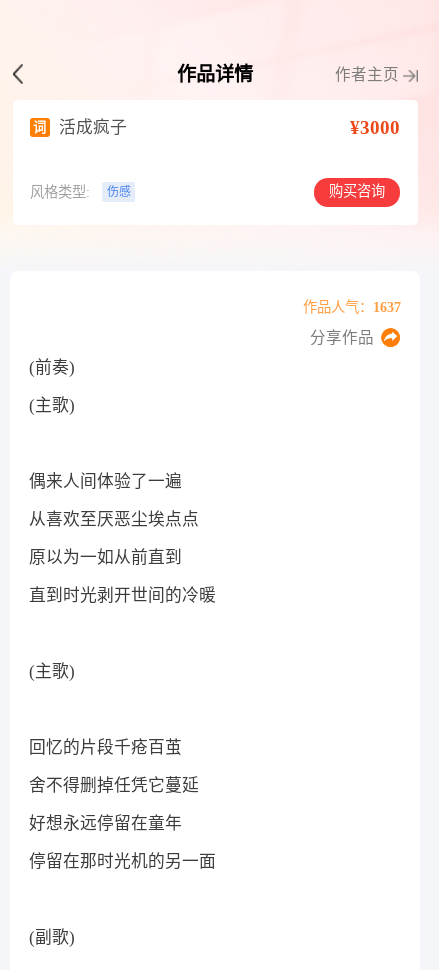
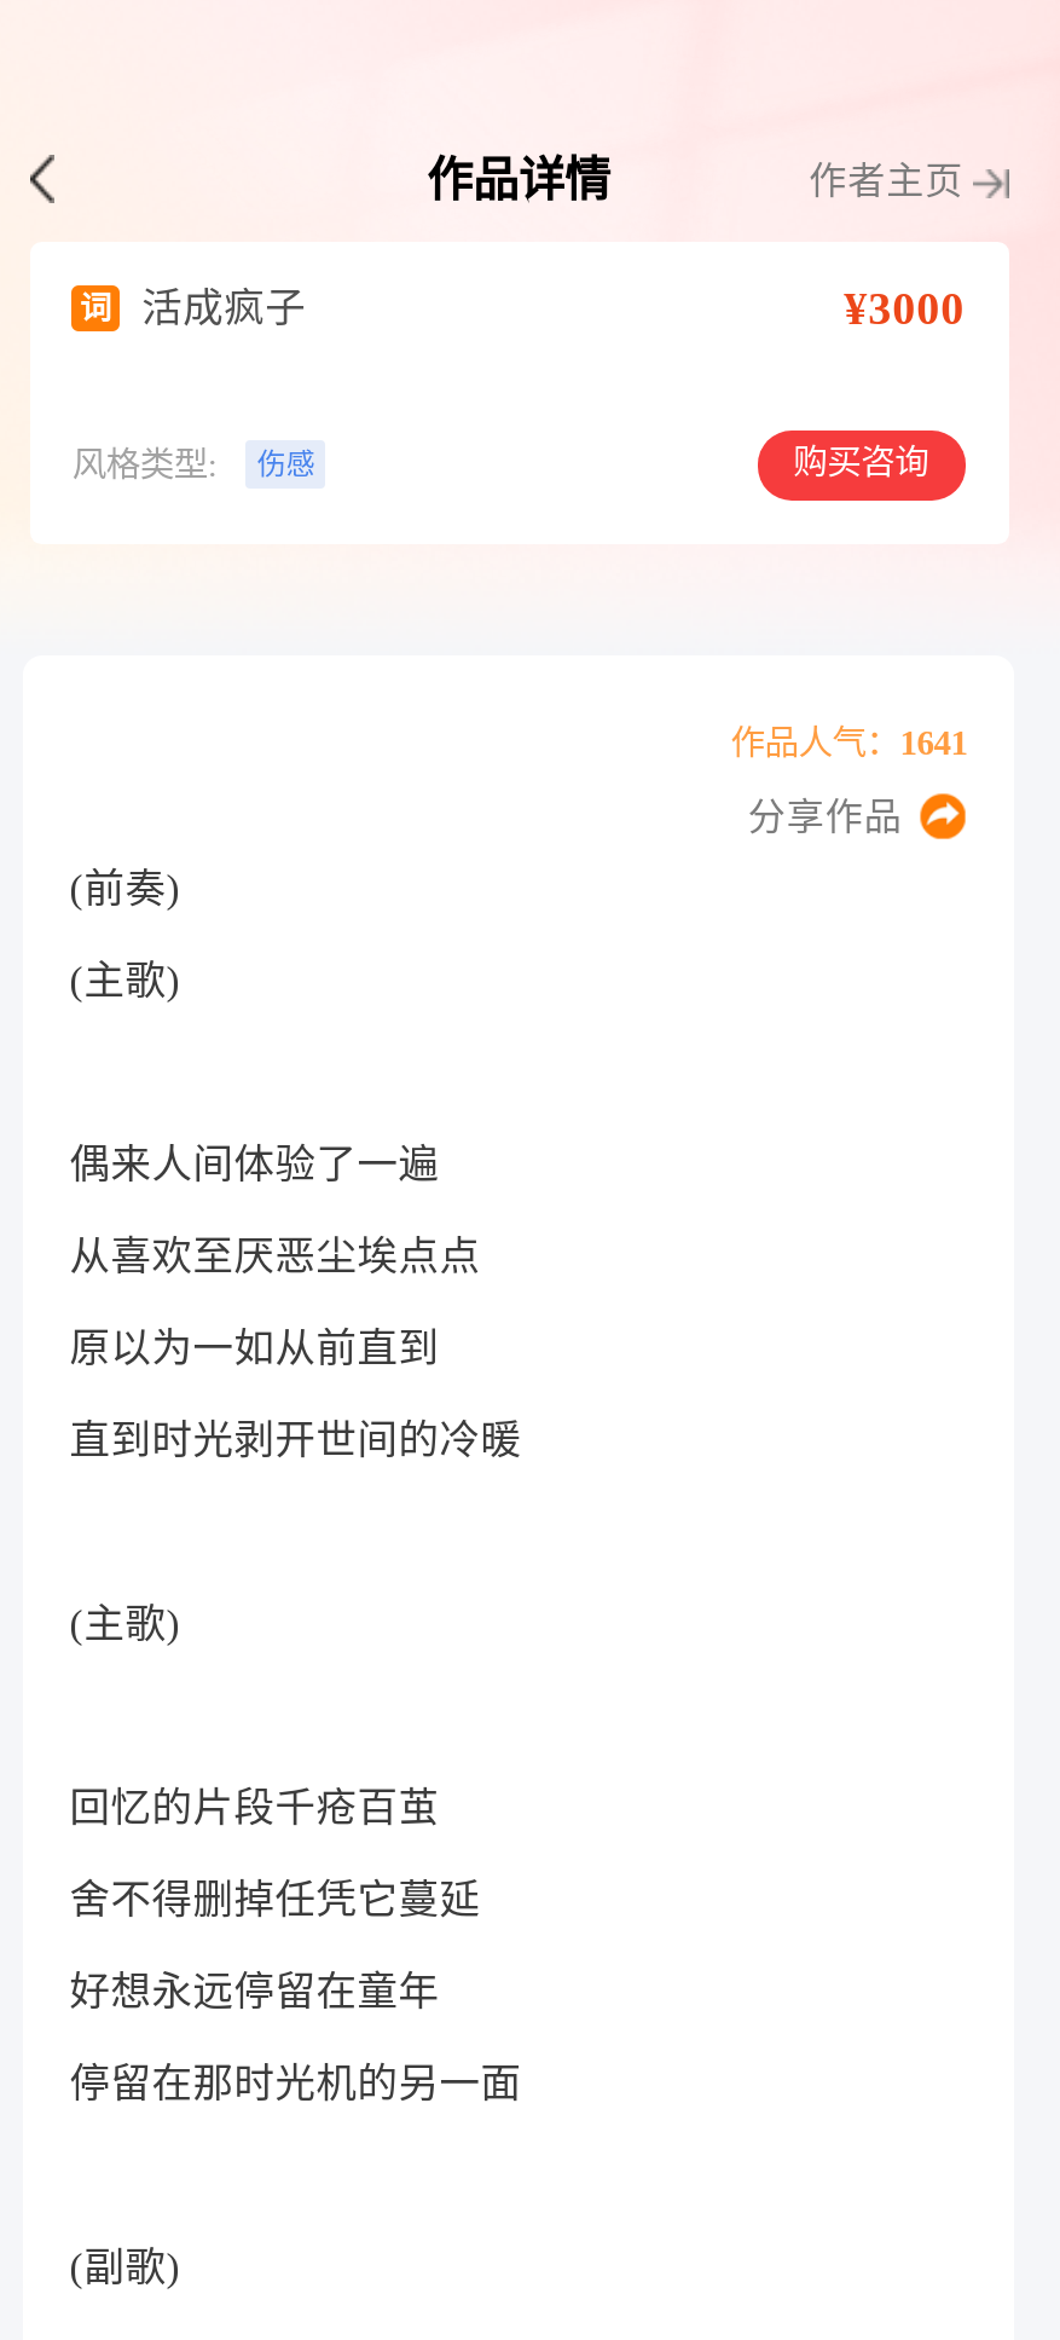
- 作品人气：1637
+ 作品人气：1641
